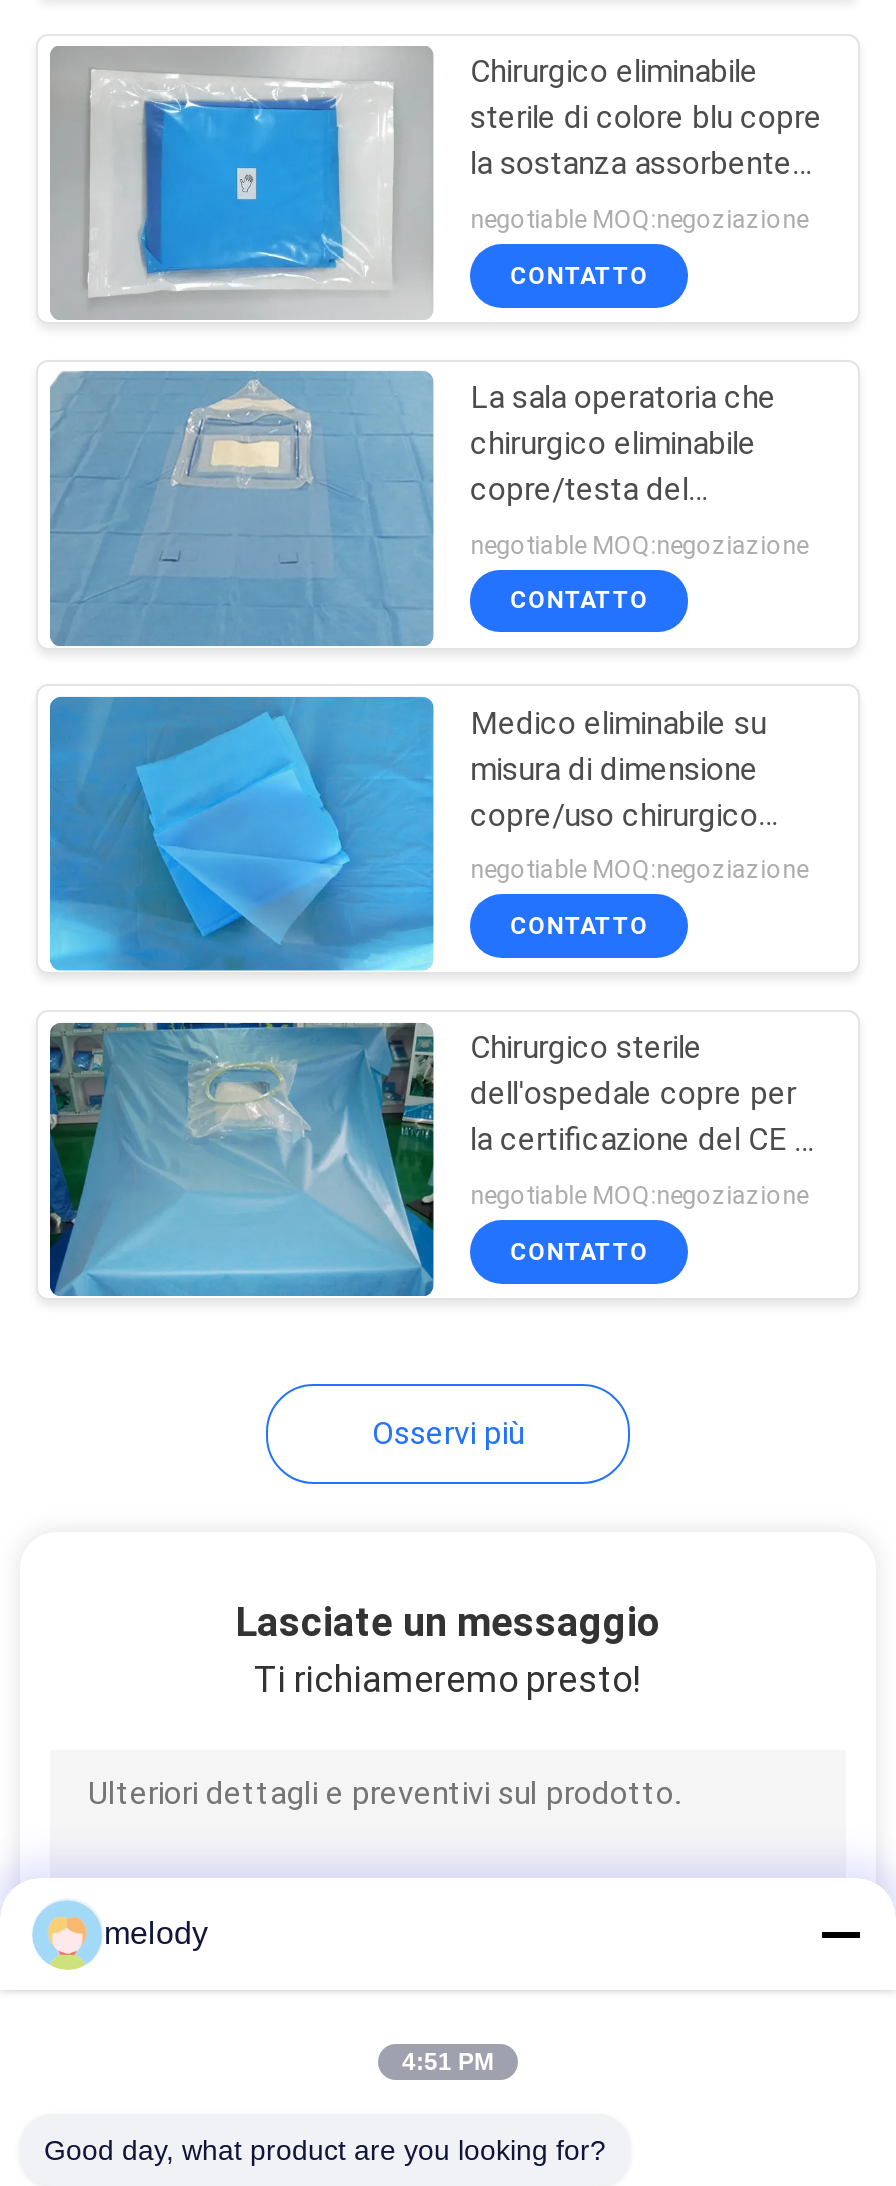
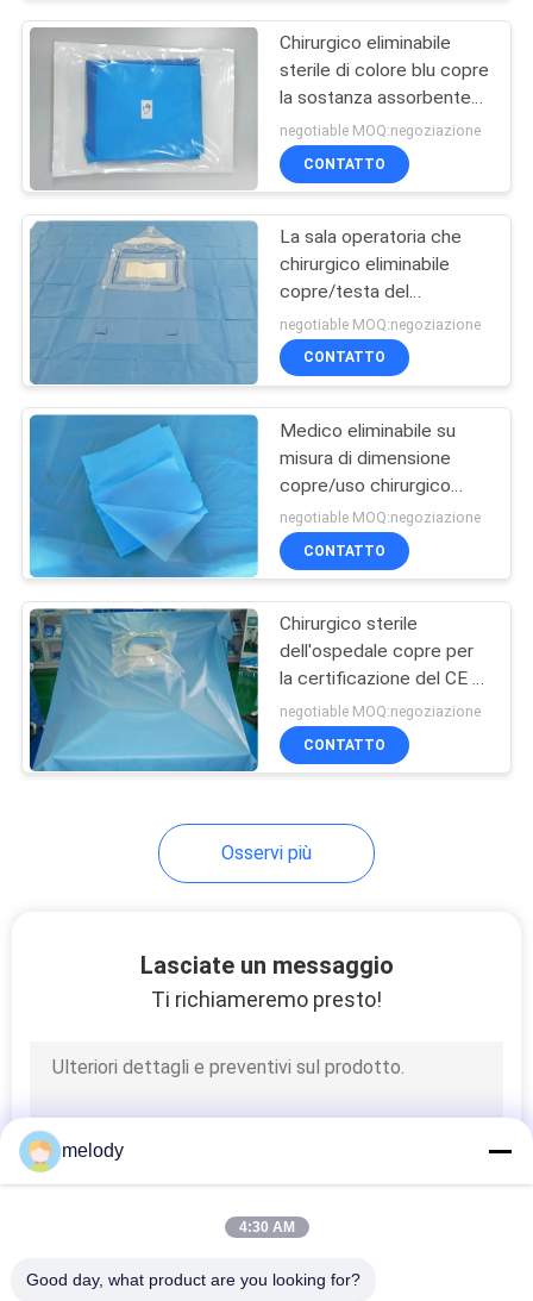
- 4:51 PM
+ 4:30 AM
